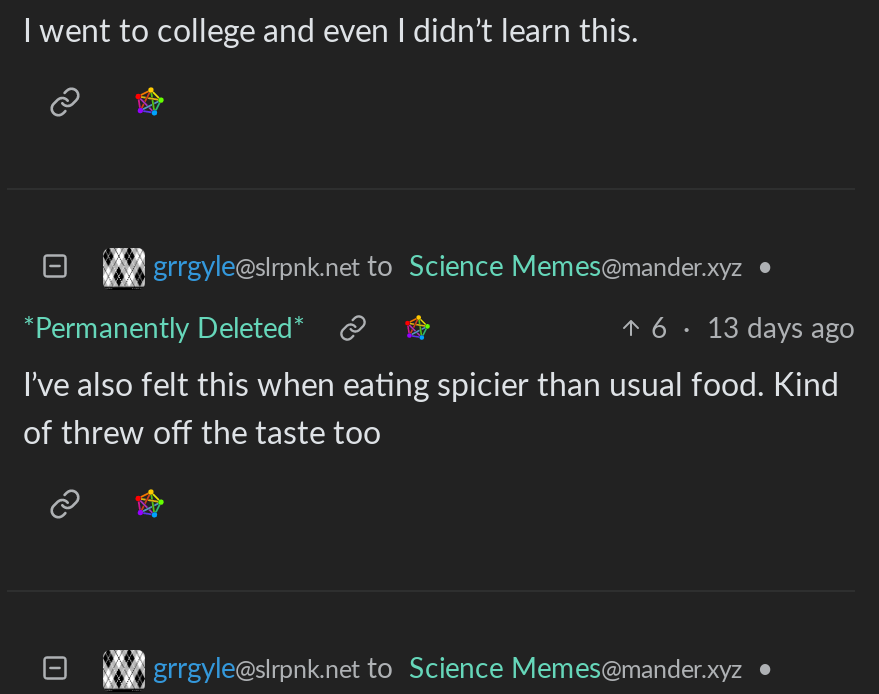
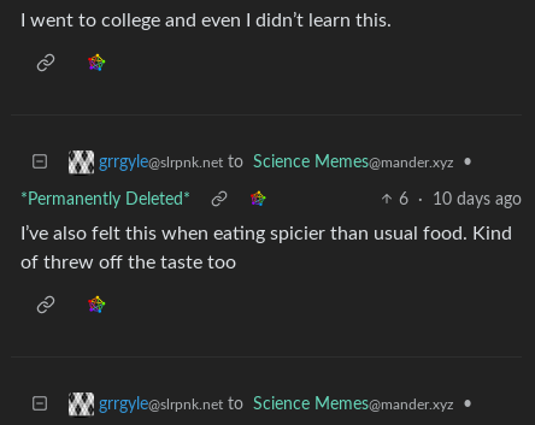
- 6 · 13 days ago
+ 6 · 10 days ago
